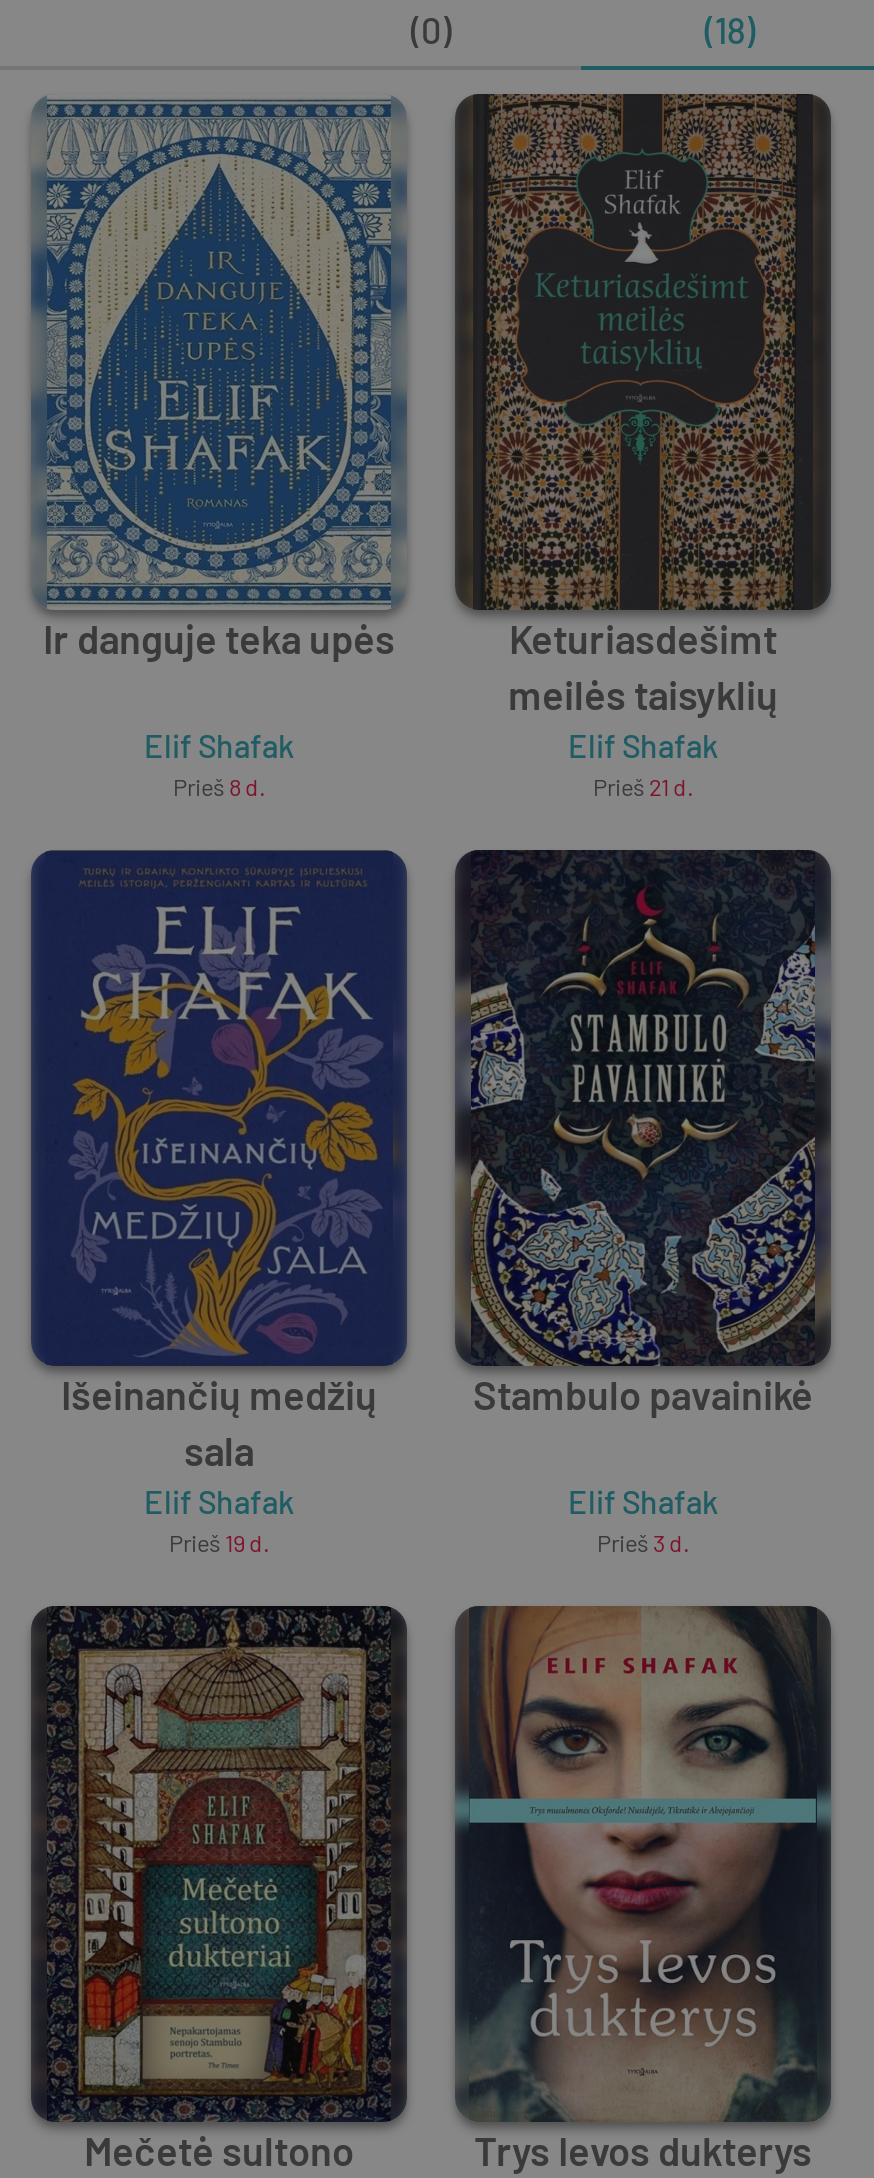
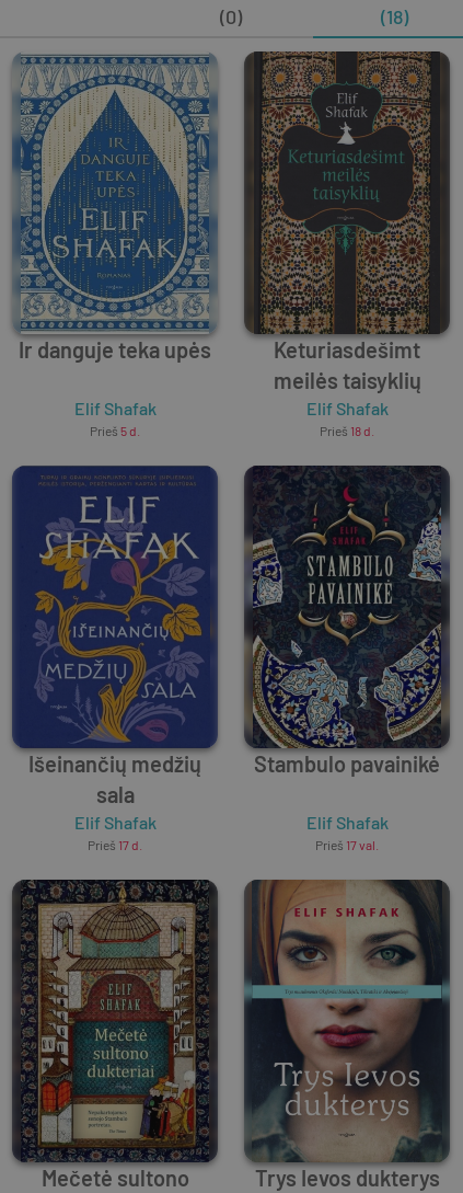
- Prieš 8 d.
+ Prieš 5 d.

- Prieš 21 d.
+ Prieš 18 d.

- Prieš 19 d.
+ Prieš 17 d.

- Prieš 3 d.
+ Prieš 17 val.
